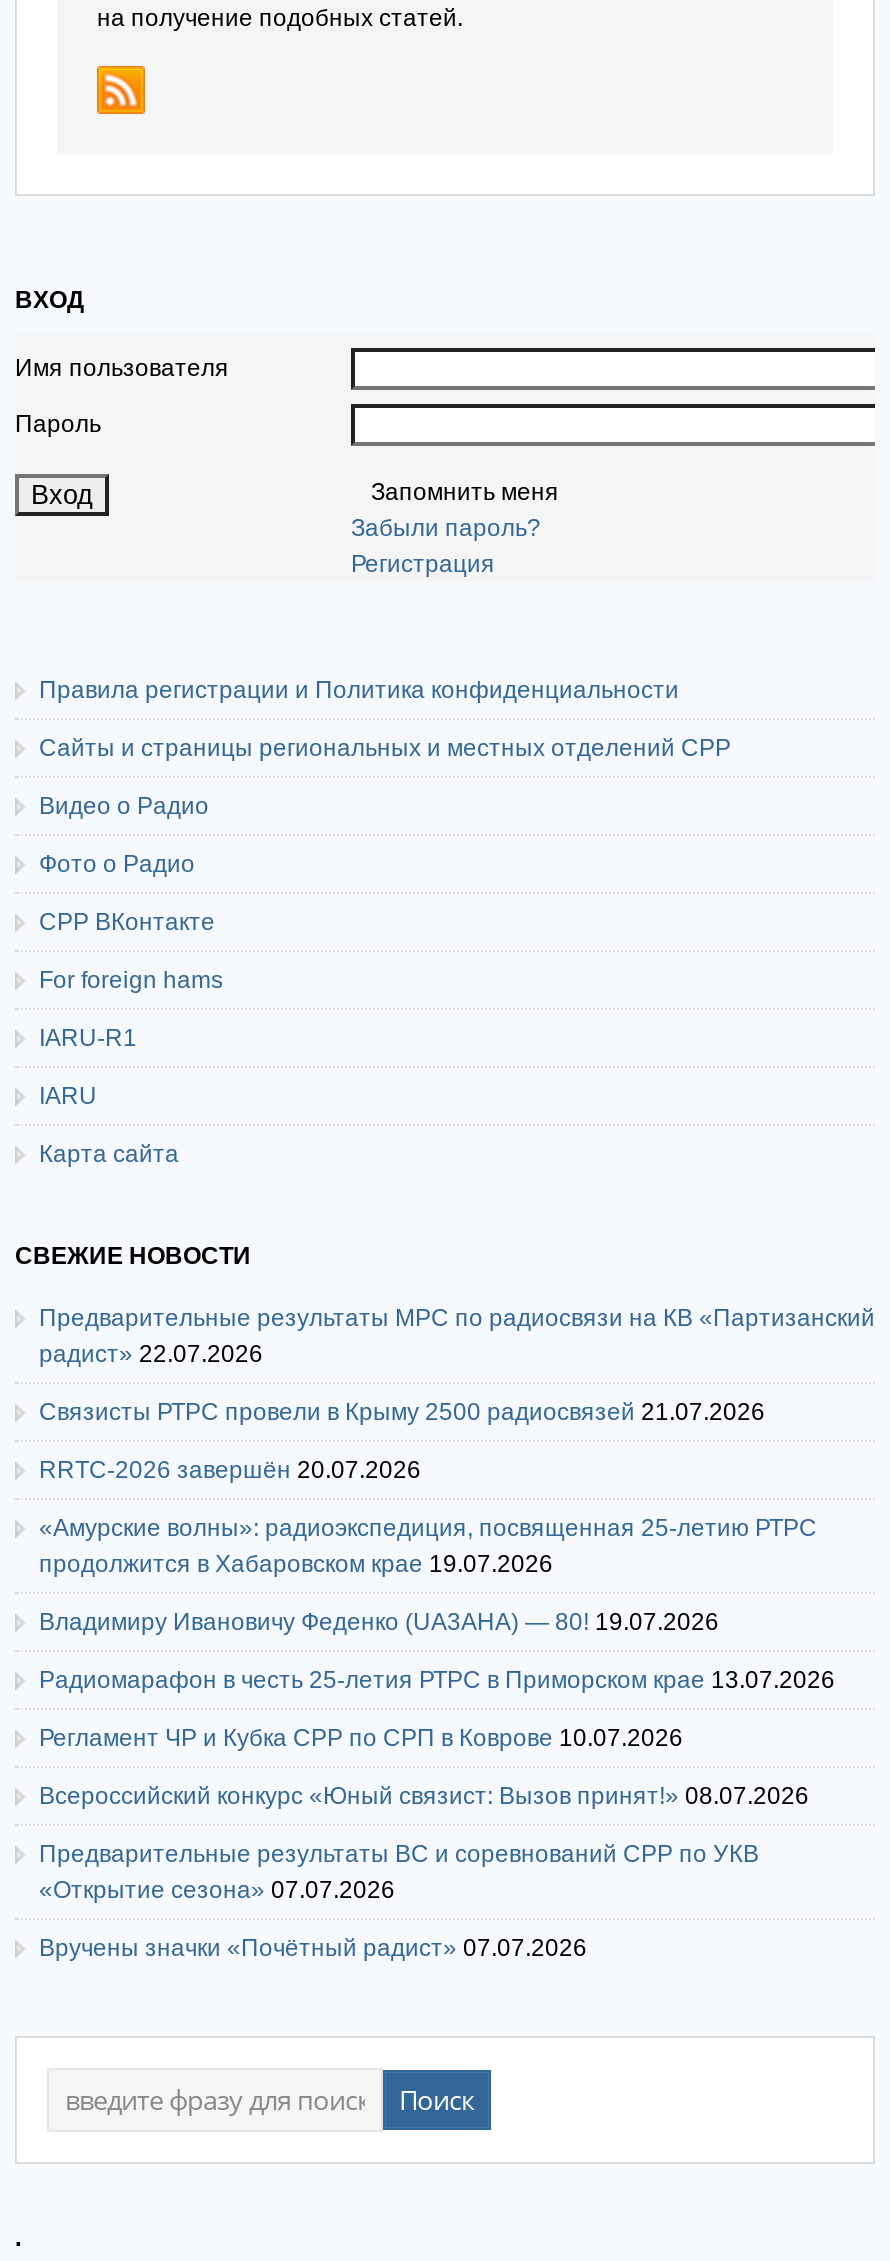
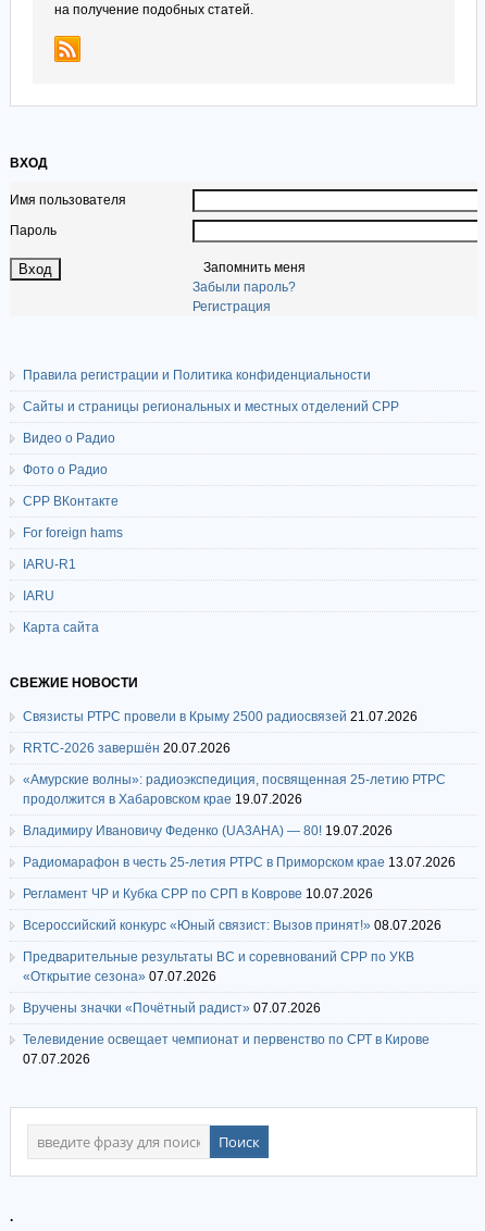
- Предварительные результаты МРС по радиосвязи на КВ «Партизанский
- радист» 22.07.2026

moved up: Связисты РТРС провели в Крыму 2500 радиосвязей 21.07.2026 | RRTC-2026 завершён 20.07.2026 | «Амурские волны»: радиоэкспедиция, посвященная 25-летию РТРС | ... | «Открытие сезона» 07.07.2026 | Вручены значки «Почётный радист» 07.07.2026

+ Телевидение освещает чемпионат и первенство по СРТ в Кирове
+ 07.07.2026
